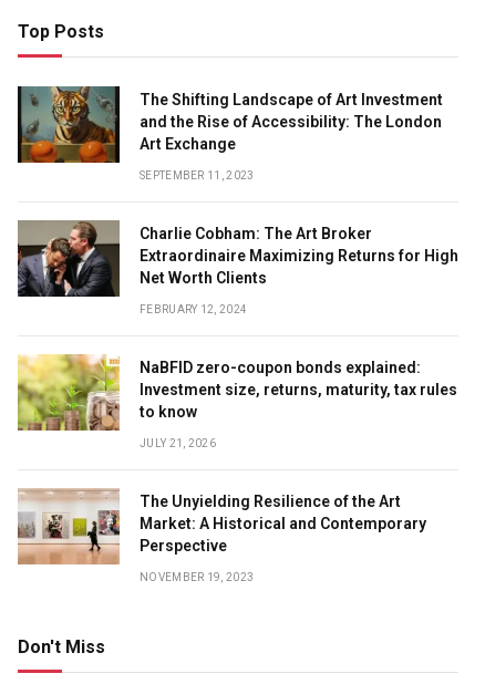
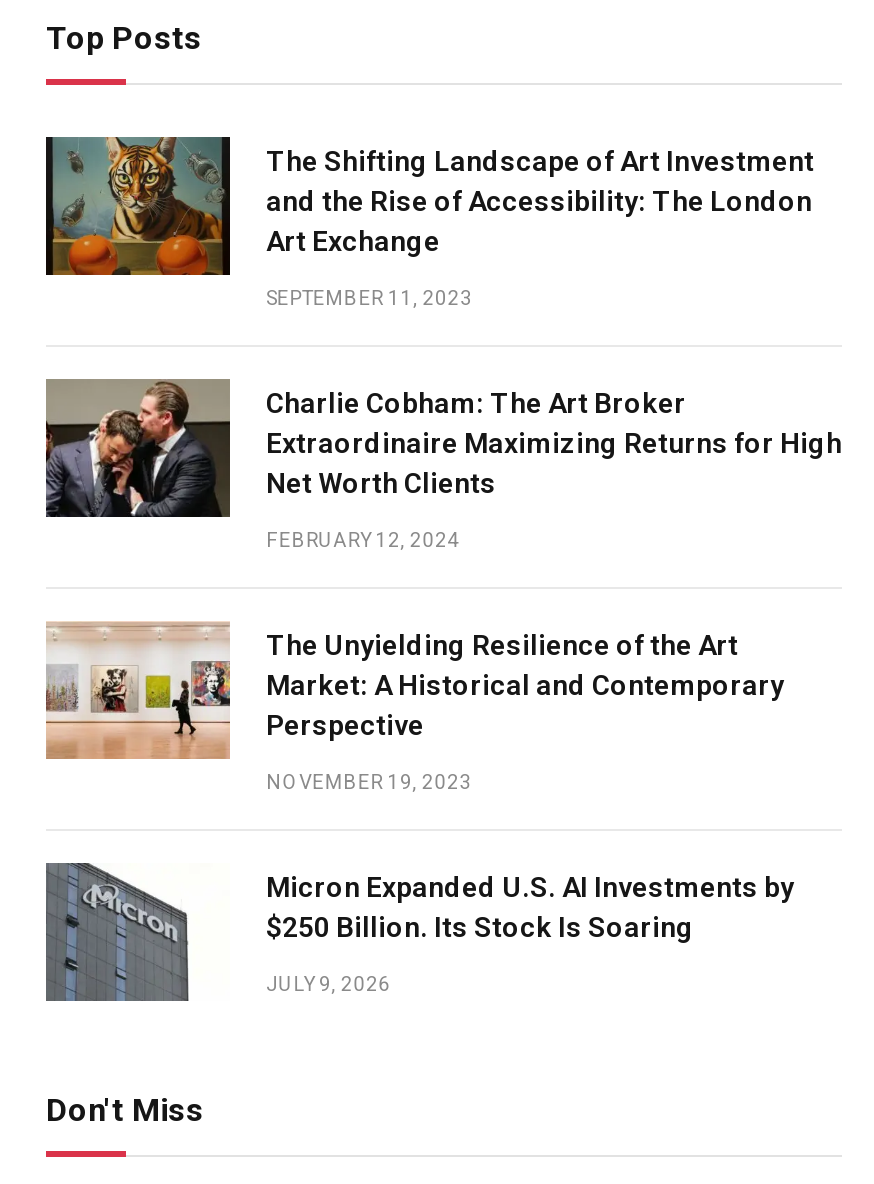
- [image]
- NaBFID zero-coupon bonds explained:
- Investment size, returns, maturity, tax rules
- to know
- JULY 21, 2026

moved up: [image] | The Unyielding Resilience of the Art | Market: A Historical and Contemporary | Perspective | NOVEMBER 19, 2023

+ [image]
+ Micron Expanded U.S. AI Investments by
+ $250 Billion. Its Stock Is Soaring
+ JULY 9, 2026
